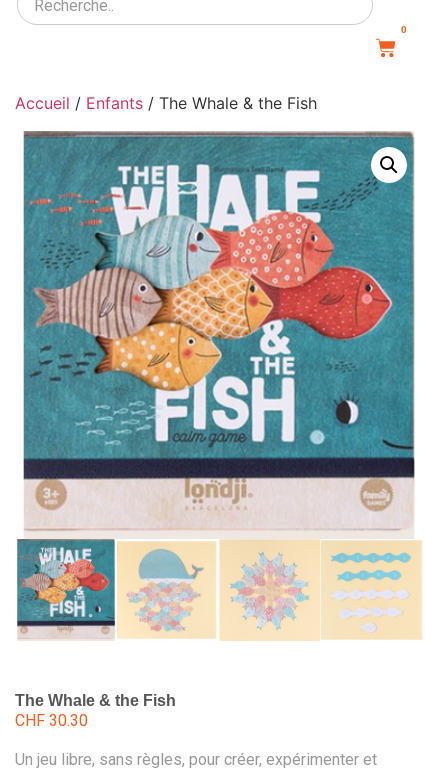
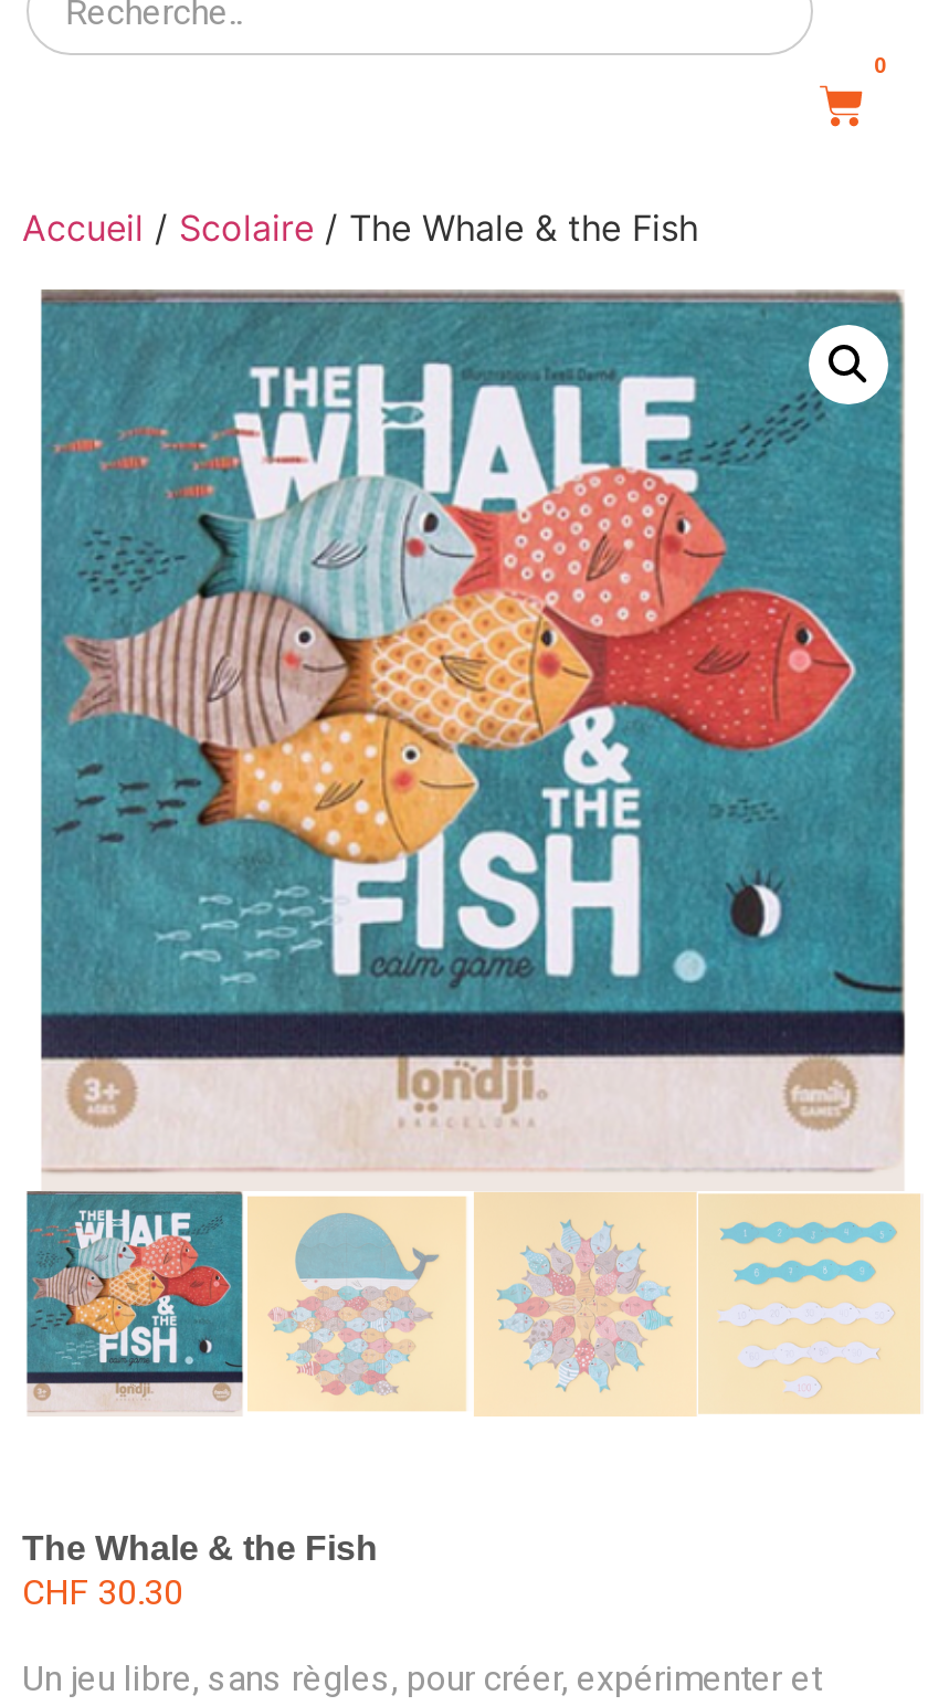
- Accueil / Enfants / The Whale & the Fish
+ Accueil / Scolaire / The Whale & the Fish
